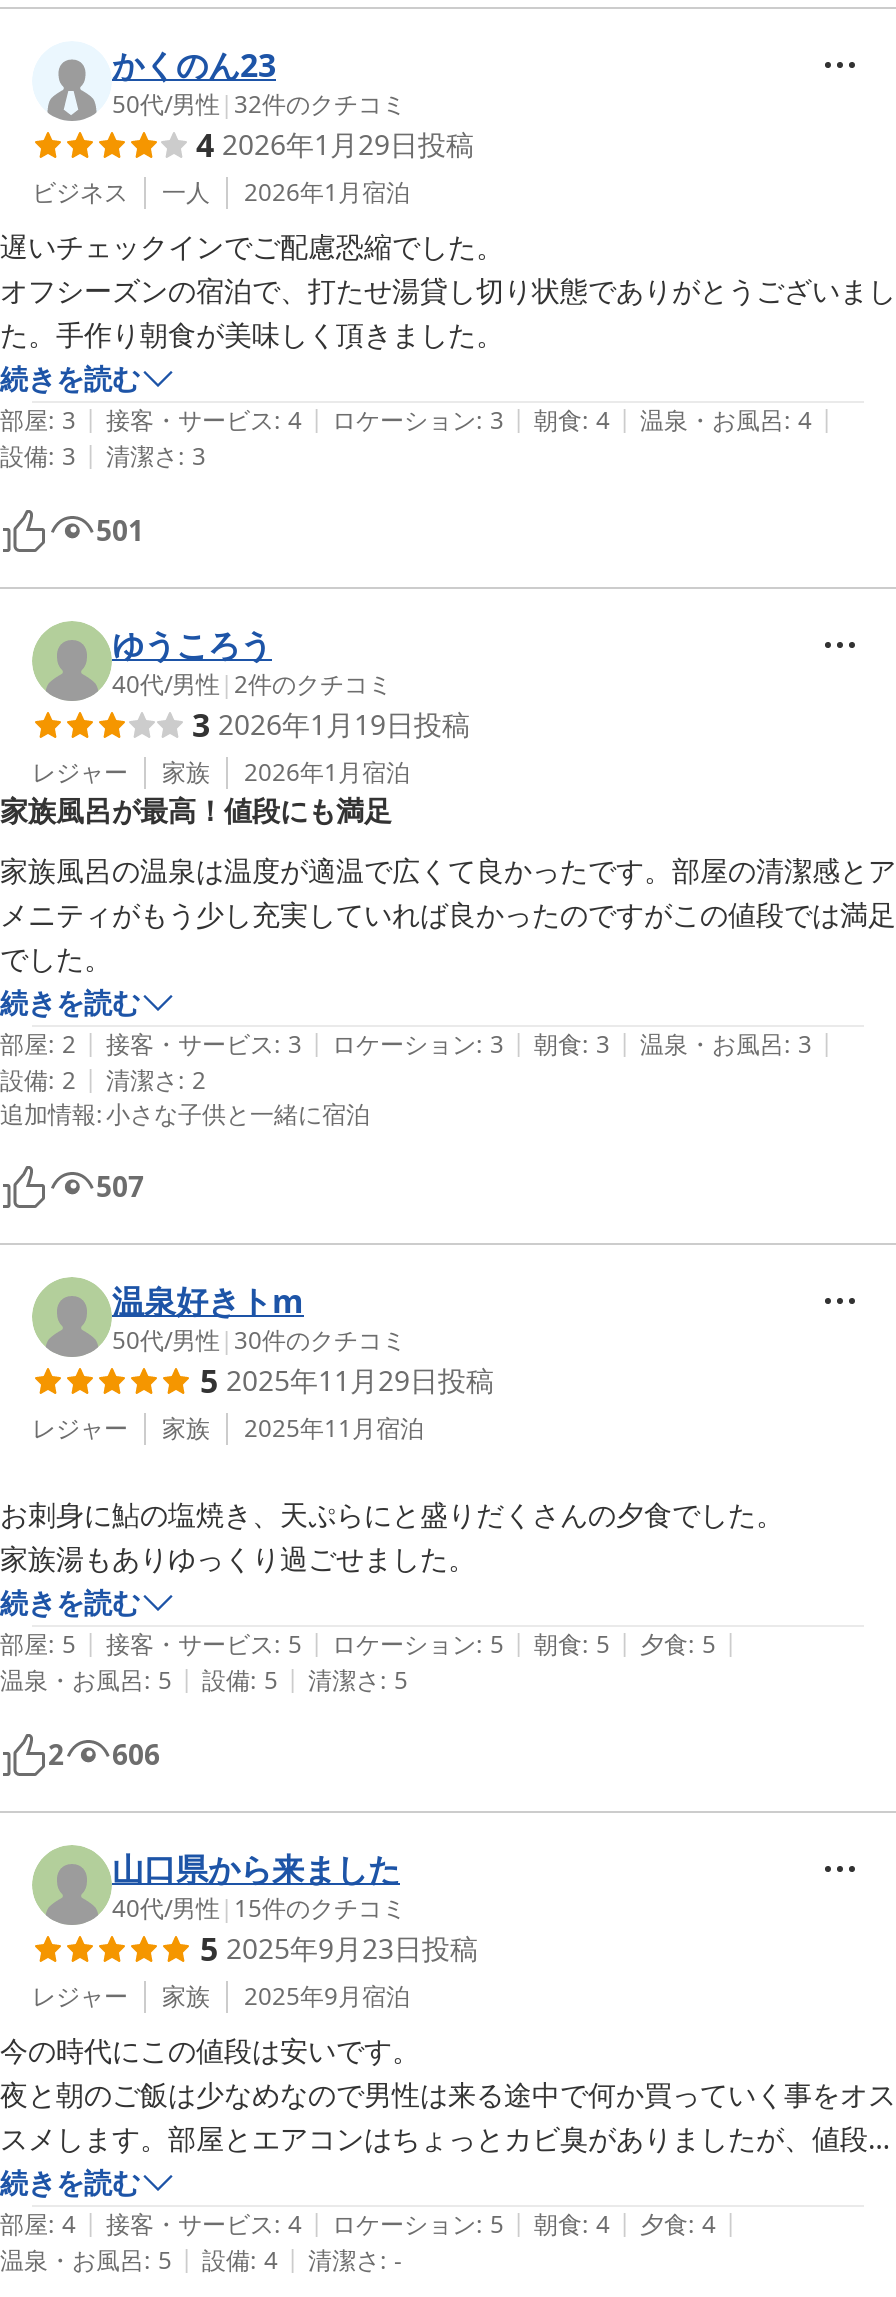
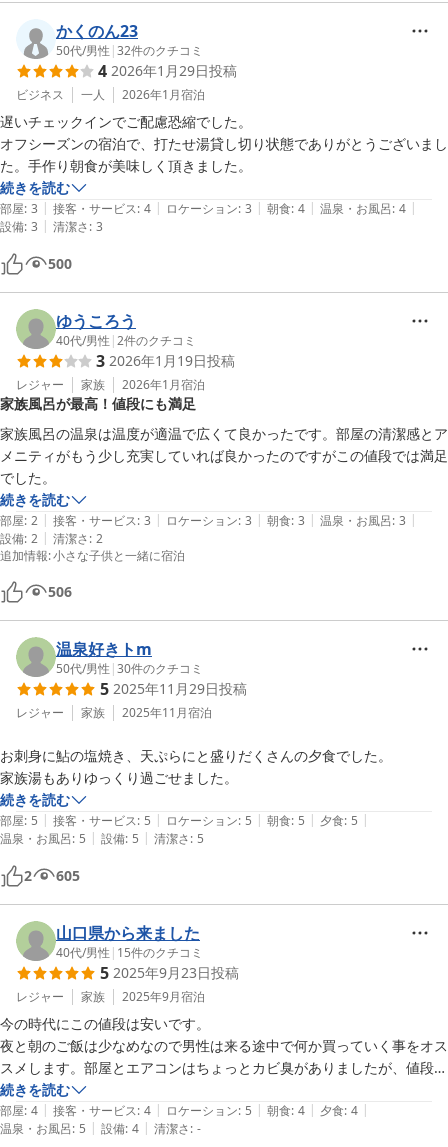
- 501
+ 500

- 507
+ 506

- 2 606
+ 2 605
